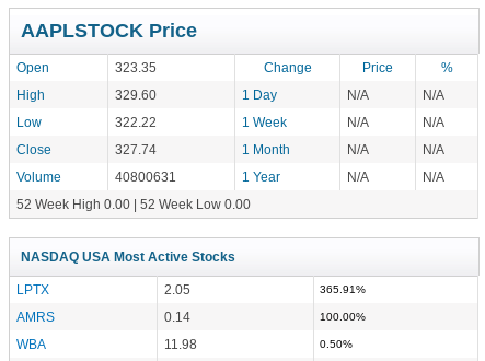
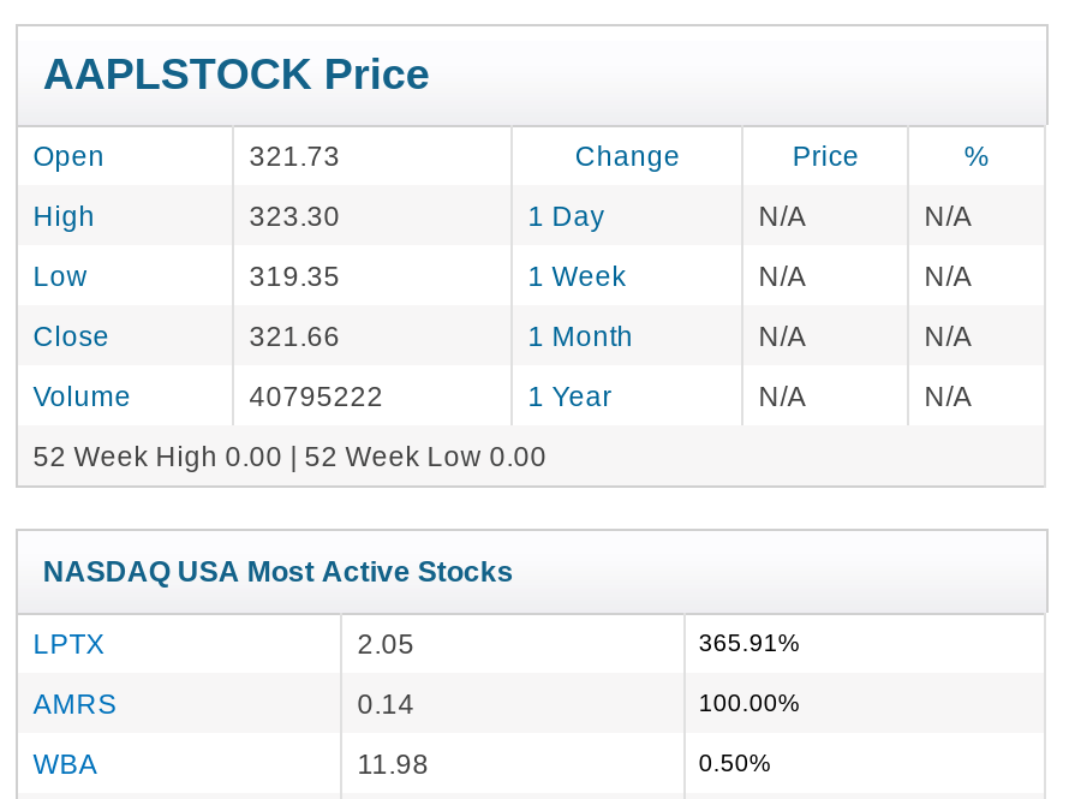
- 323.35
+ 321.73

- 329.60
+ 323.30

- 322.22
+ 319.35

- 327.74
+ 321.66

- 40800631
+ 40795222
